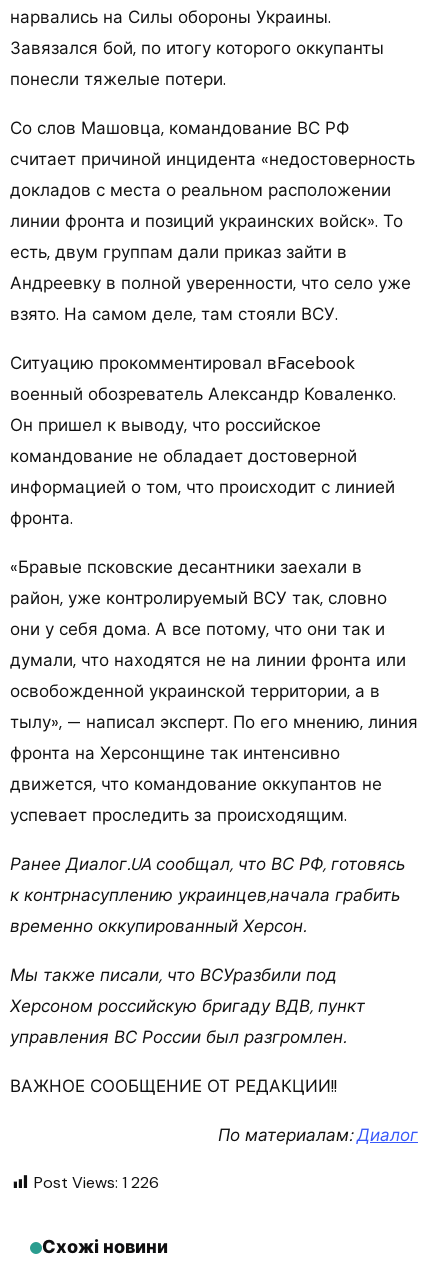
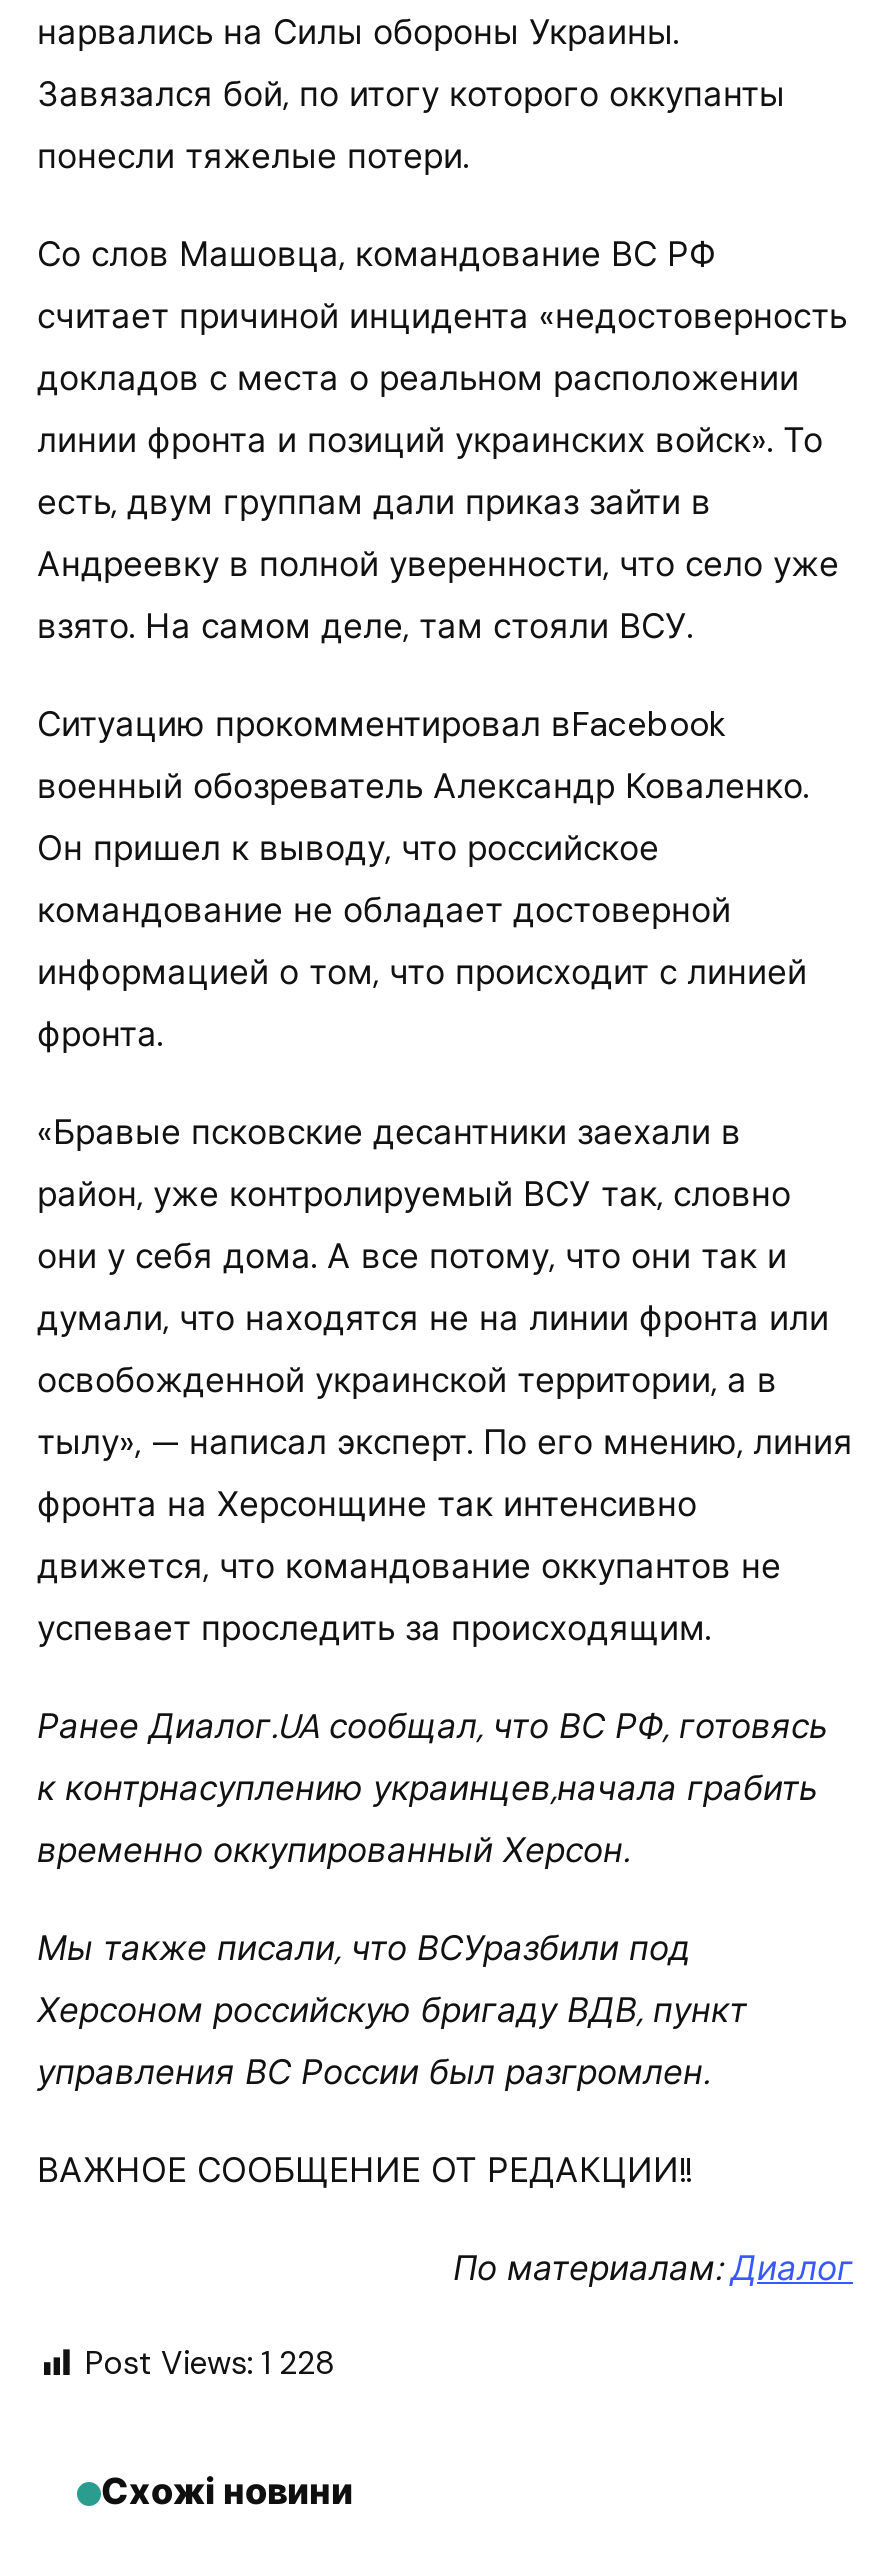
- Post Views: 1 226
+ Post Views: 1 228
